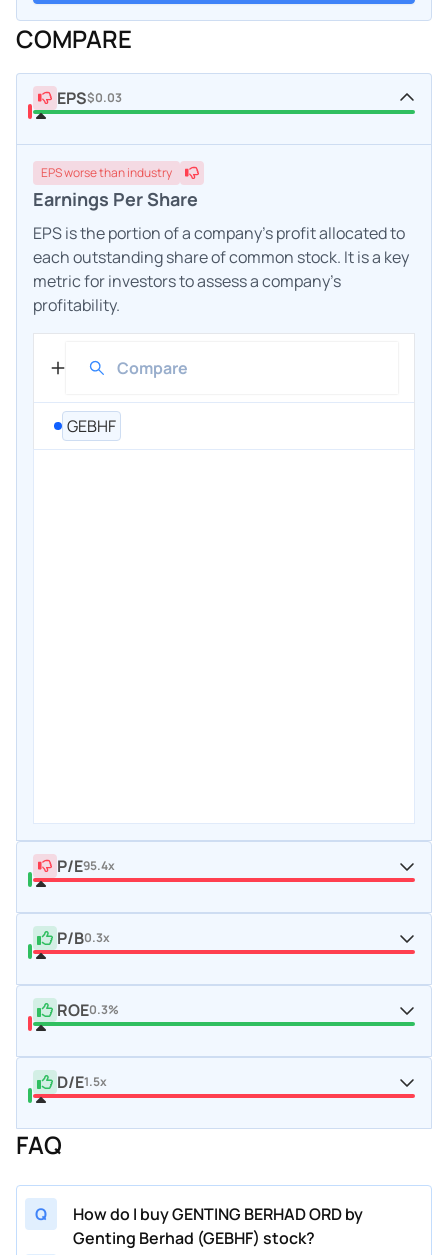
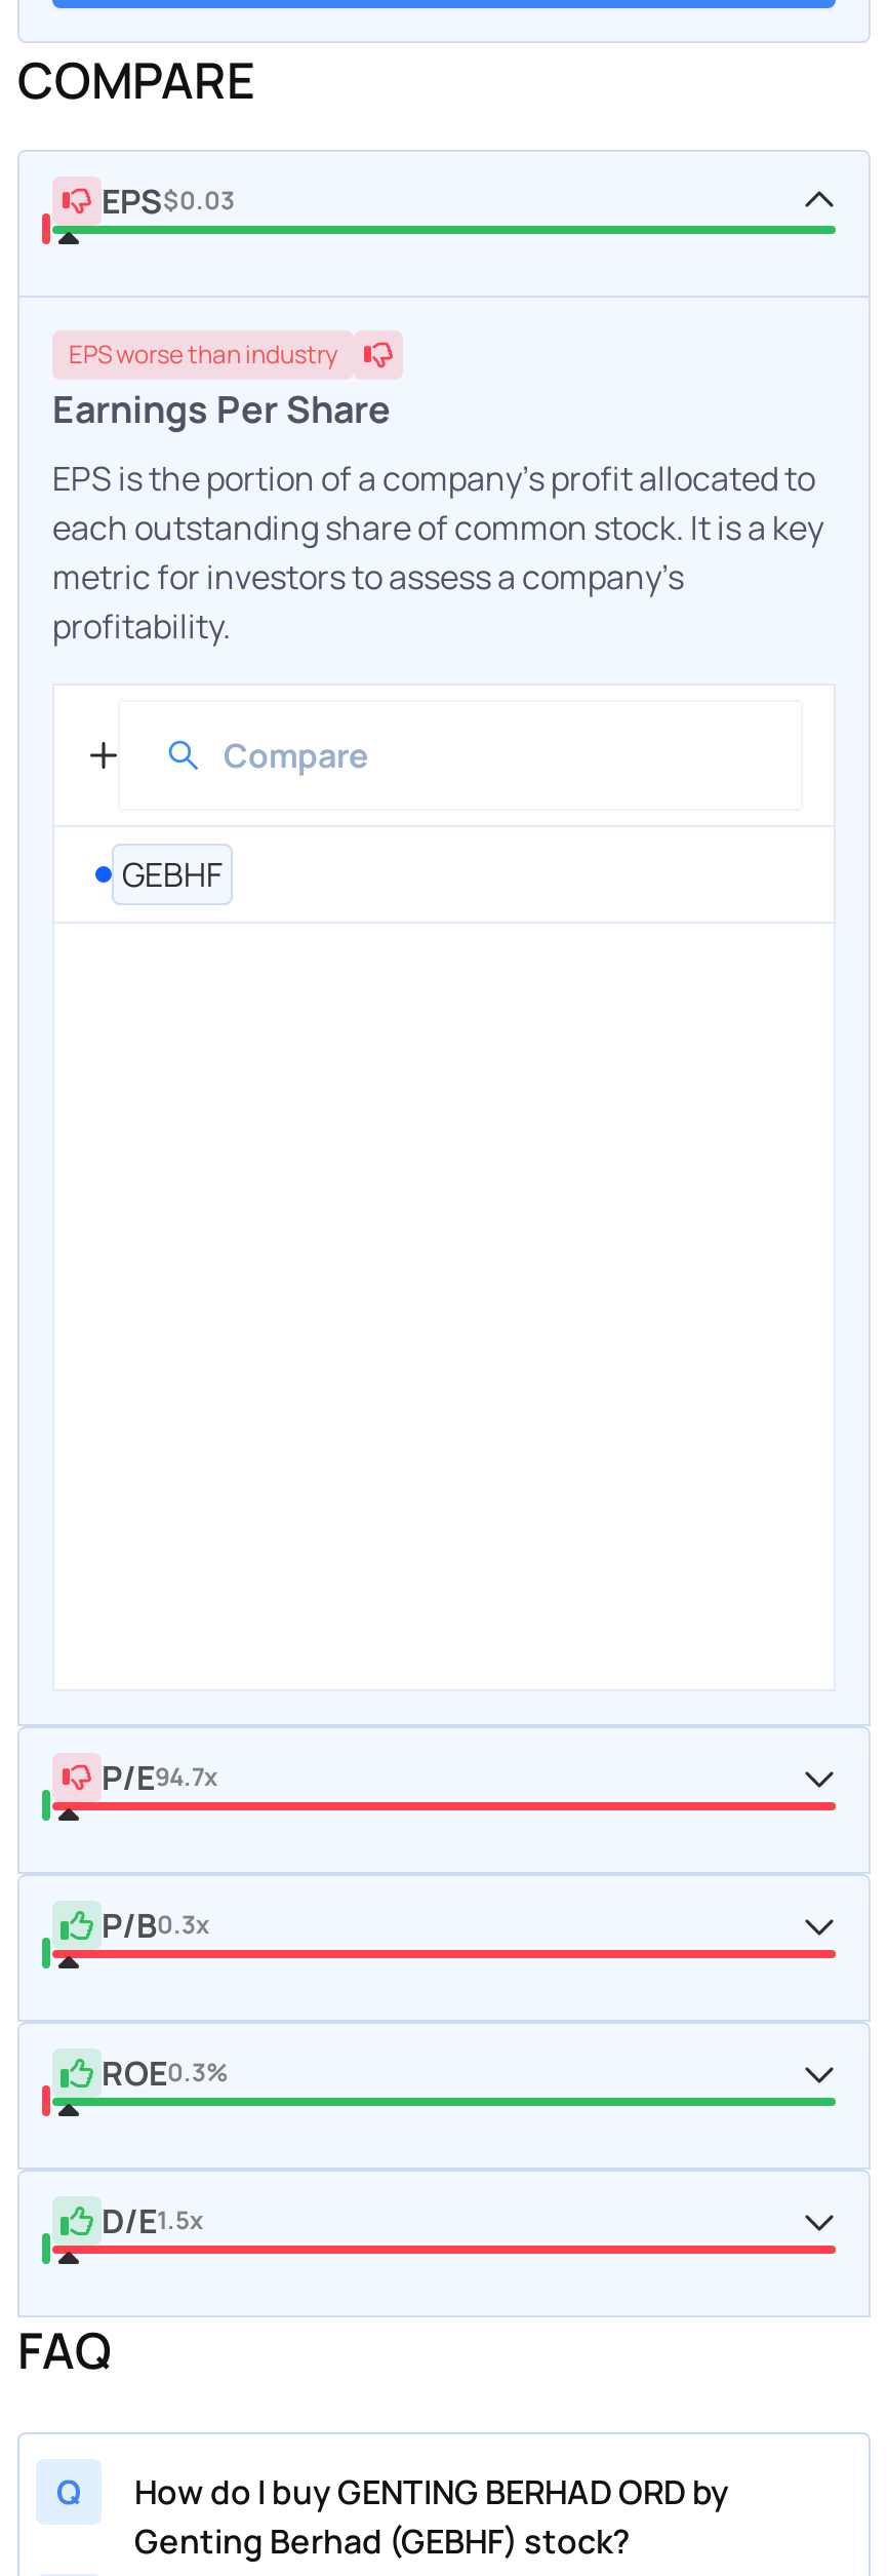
- P/E95.4x
+ P/E94.7x
